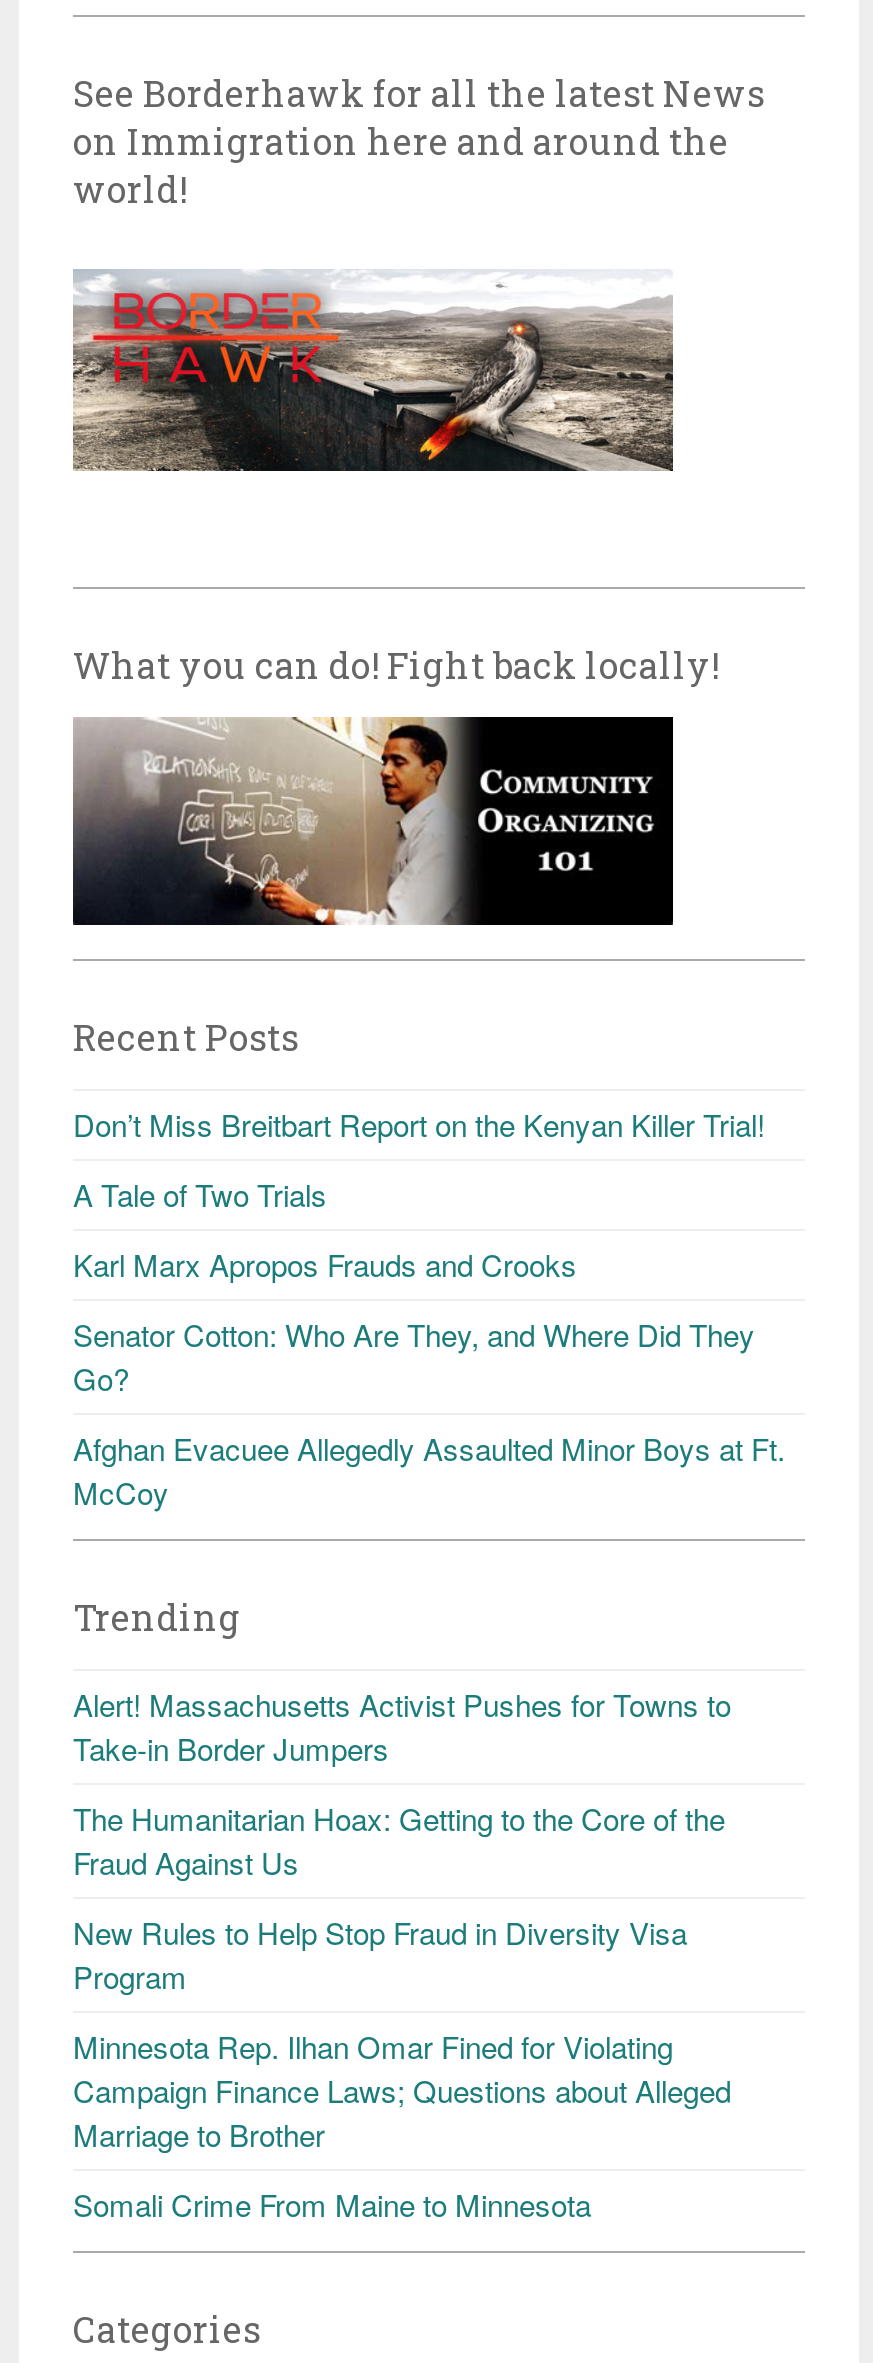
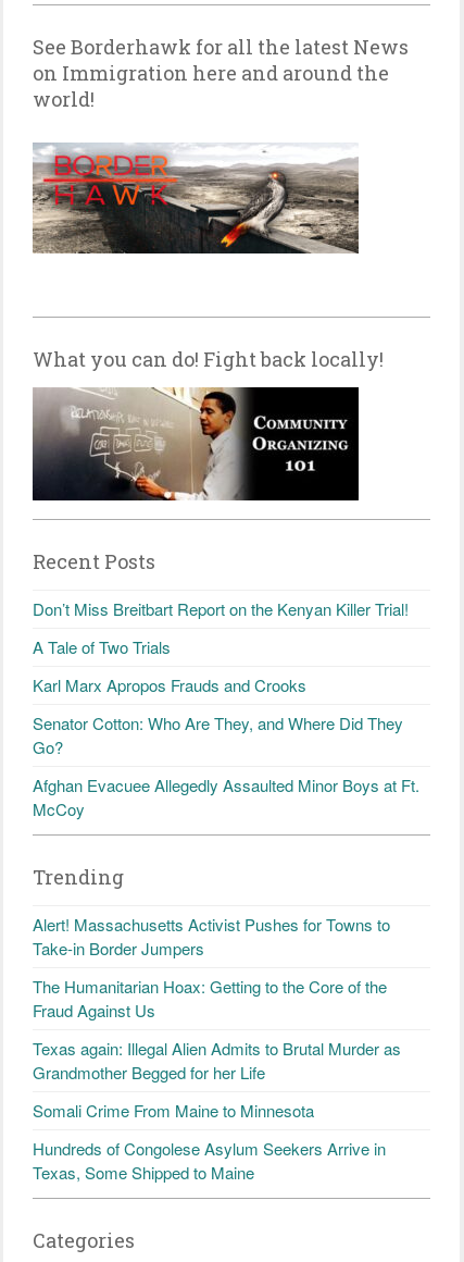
- New Rules to Help Stop Fraud in Diversity Visa
- Program
- Minnesota Rep. Ilhan Omar Fined for Violating
- Campaign Finance Laws; Questions about Alleged
- Marriage to Brother
+ Texas again: Illegal Alien Admits to Brutal Murder as
+ Grandmother Begged for her Life

moved up: Somali Crime From Maine to Minnesota

+ Hundreds of Congolese Asylum Seekers Arrive in
+ Texas, Some Shipped to Maine
